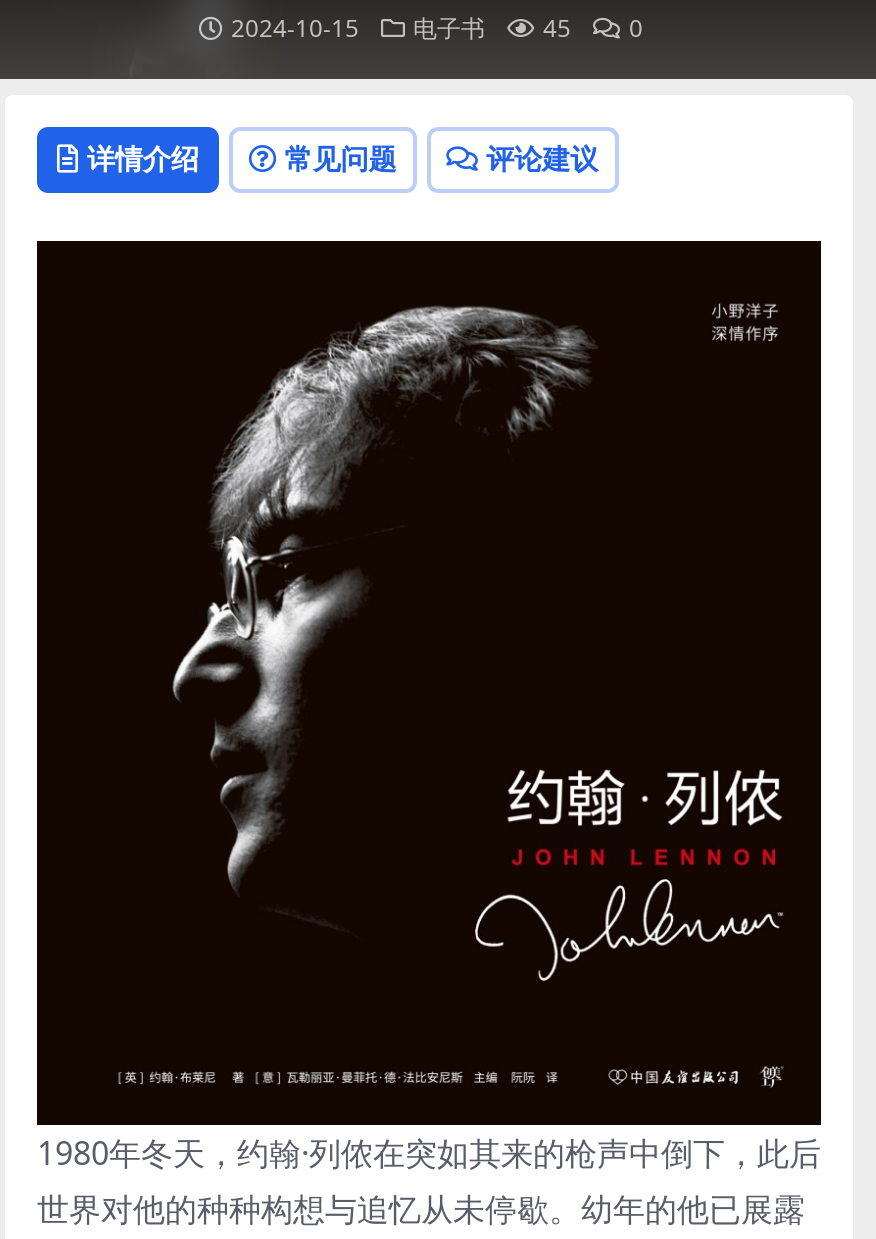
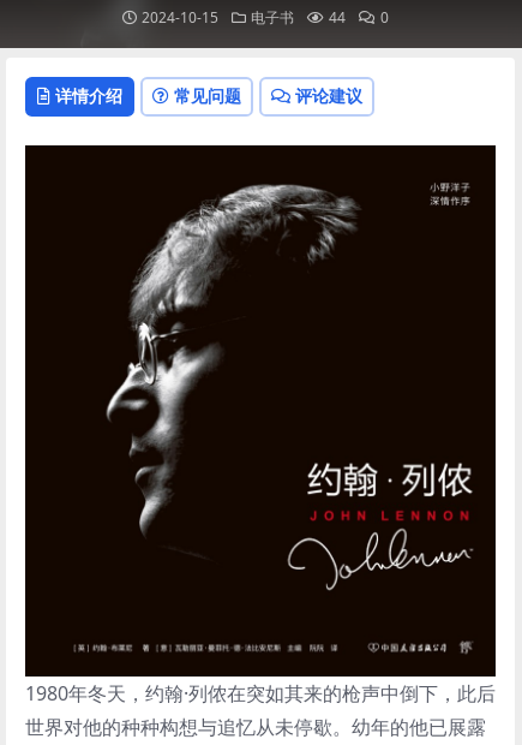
- 2024-10-15 电子书 45 0
+ 2024-10-15 电子书 44 0
